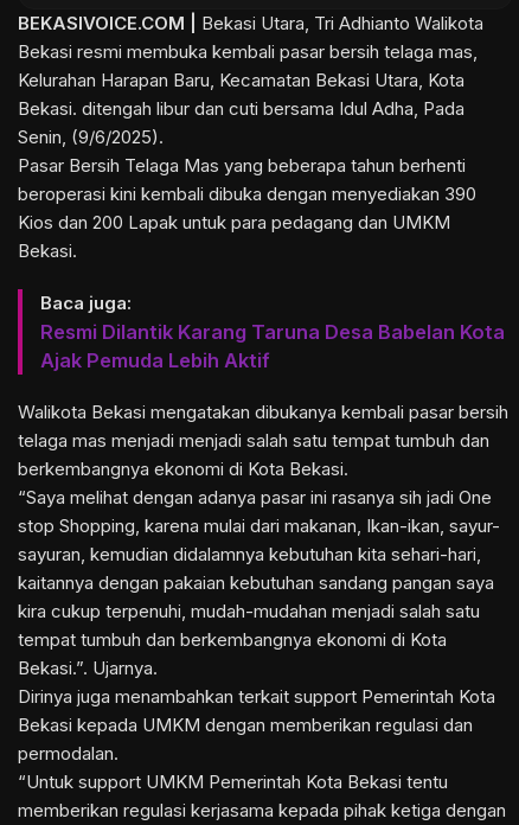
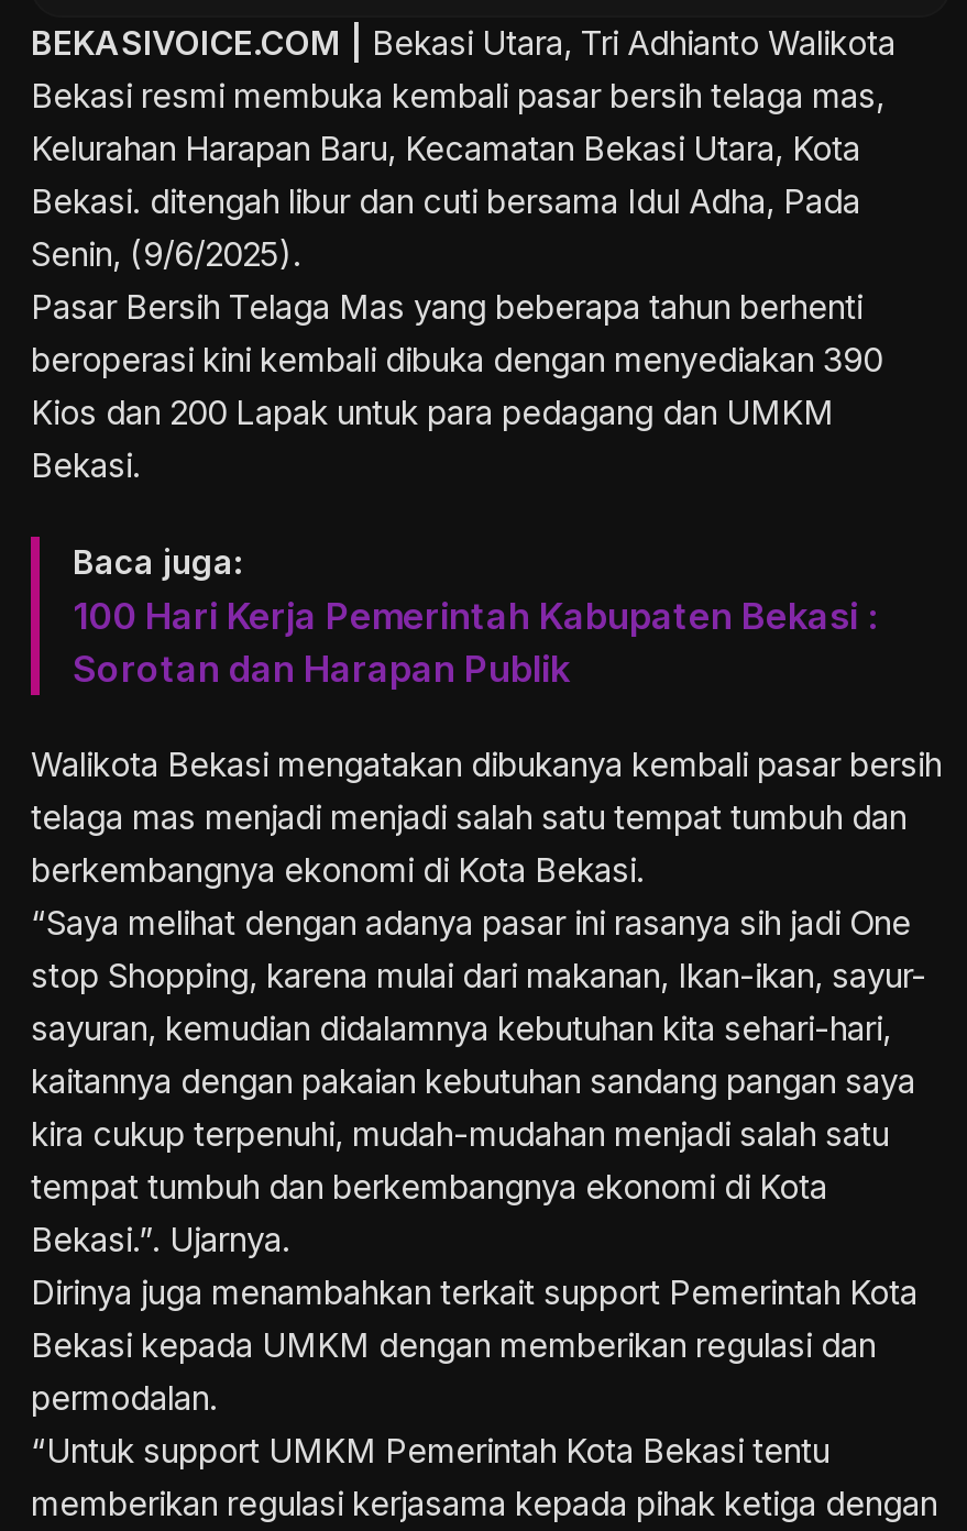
- Resmi Dilantik Karang Taruna Desa Babelan Kota
- Ajak Pemuda Lebih Aktif
+ 100 Hari Kerja Pemerintah Kabupaten Bekasi :
+ Sorotan dan Harapan Publik
